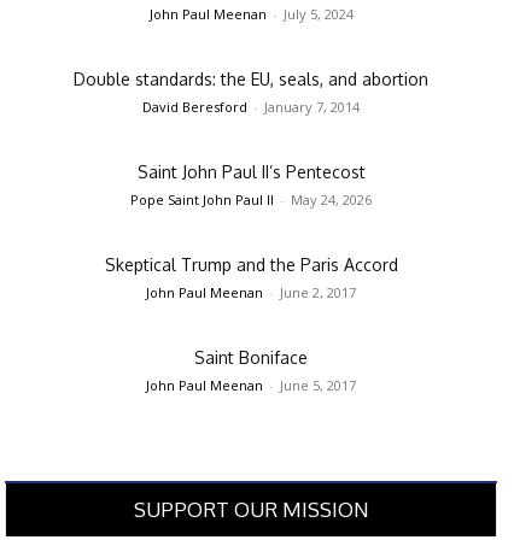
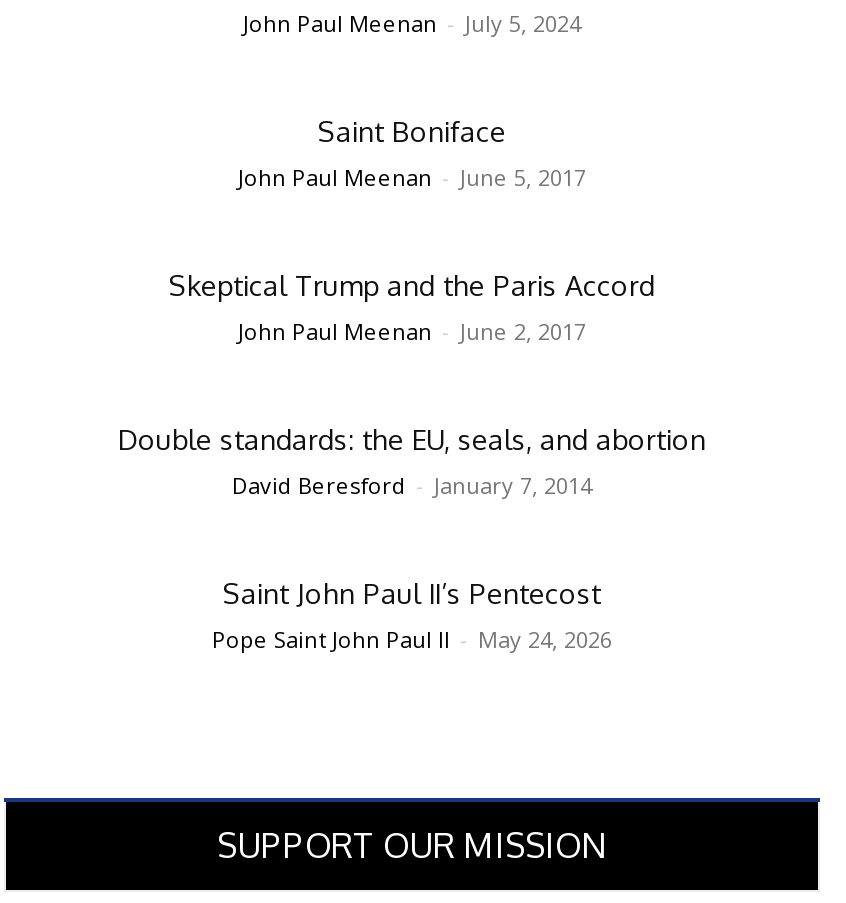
moved down: Double standards: the EU, seals, and abortion | David Beresford - January 7, 2014 | Saint John Paul II’s Pentecost | Pope Saint John Paul II - May 24, 2026

moved up: Skeptical Trump and the Paris Accord | John Paul Meenan - June 2, 2017 | Saint Boniface | John Paul Meenan - June 5, 2017
